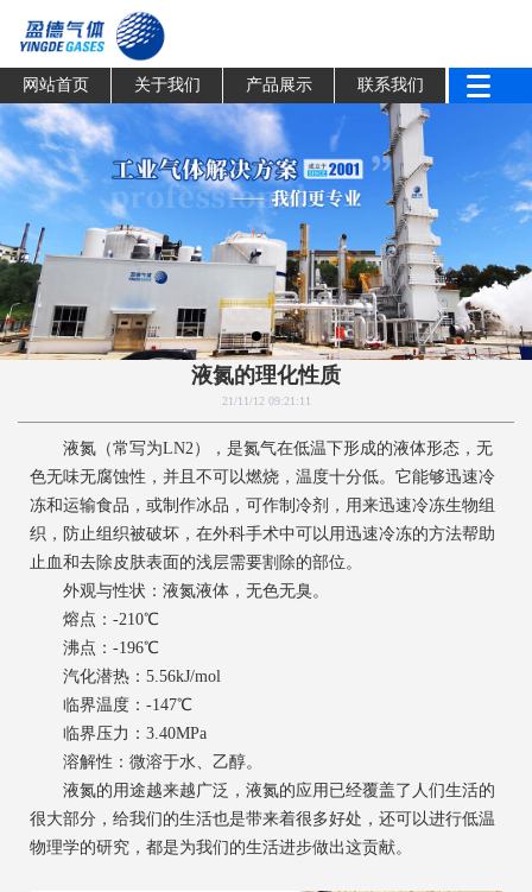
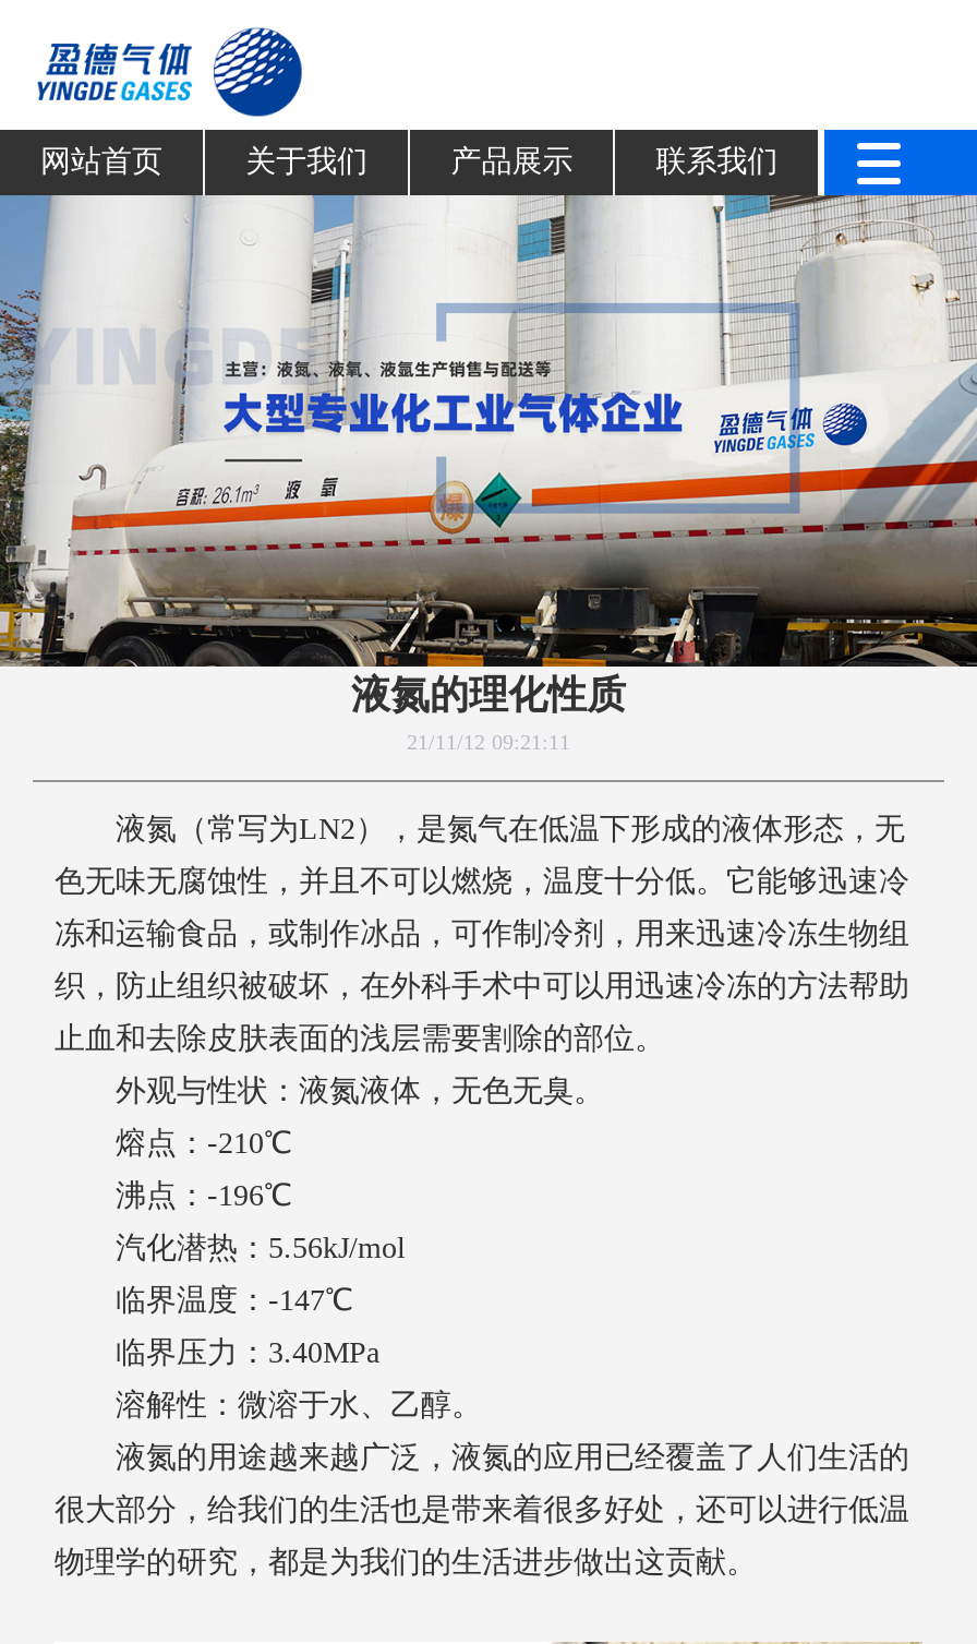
- [image]
+ [image]
